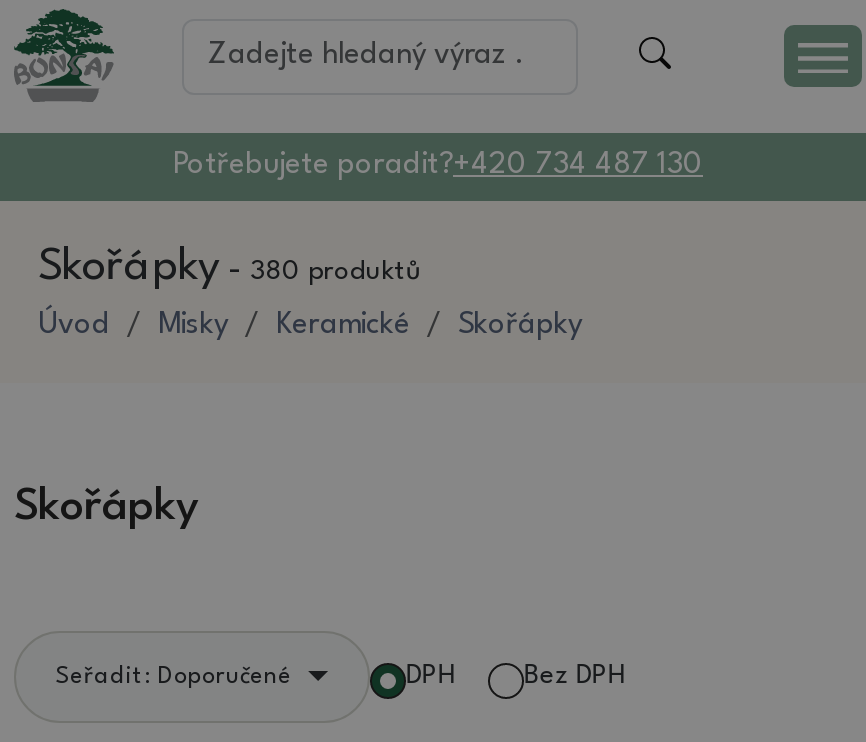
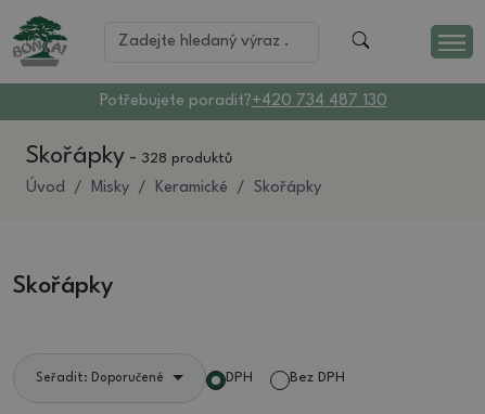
- Skořápky - 380 produktů
+ Skořápky - 328 produktů
